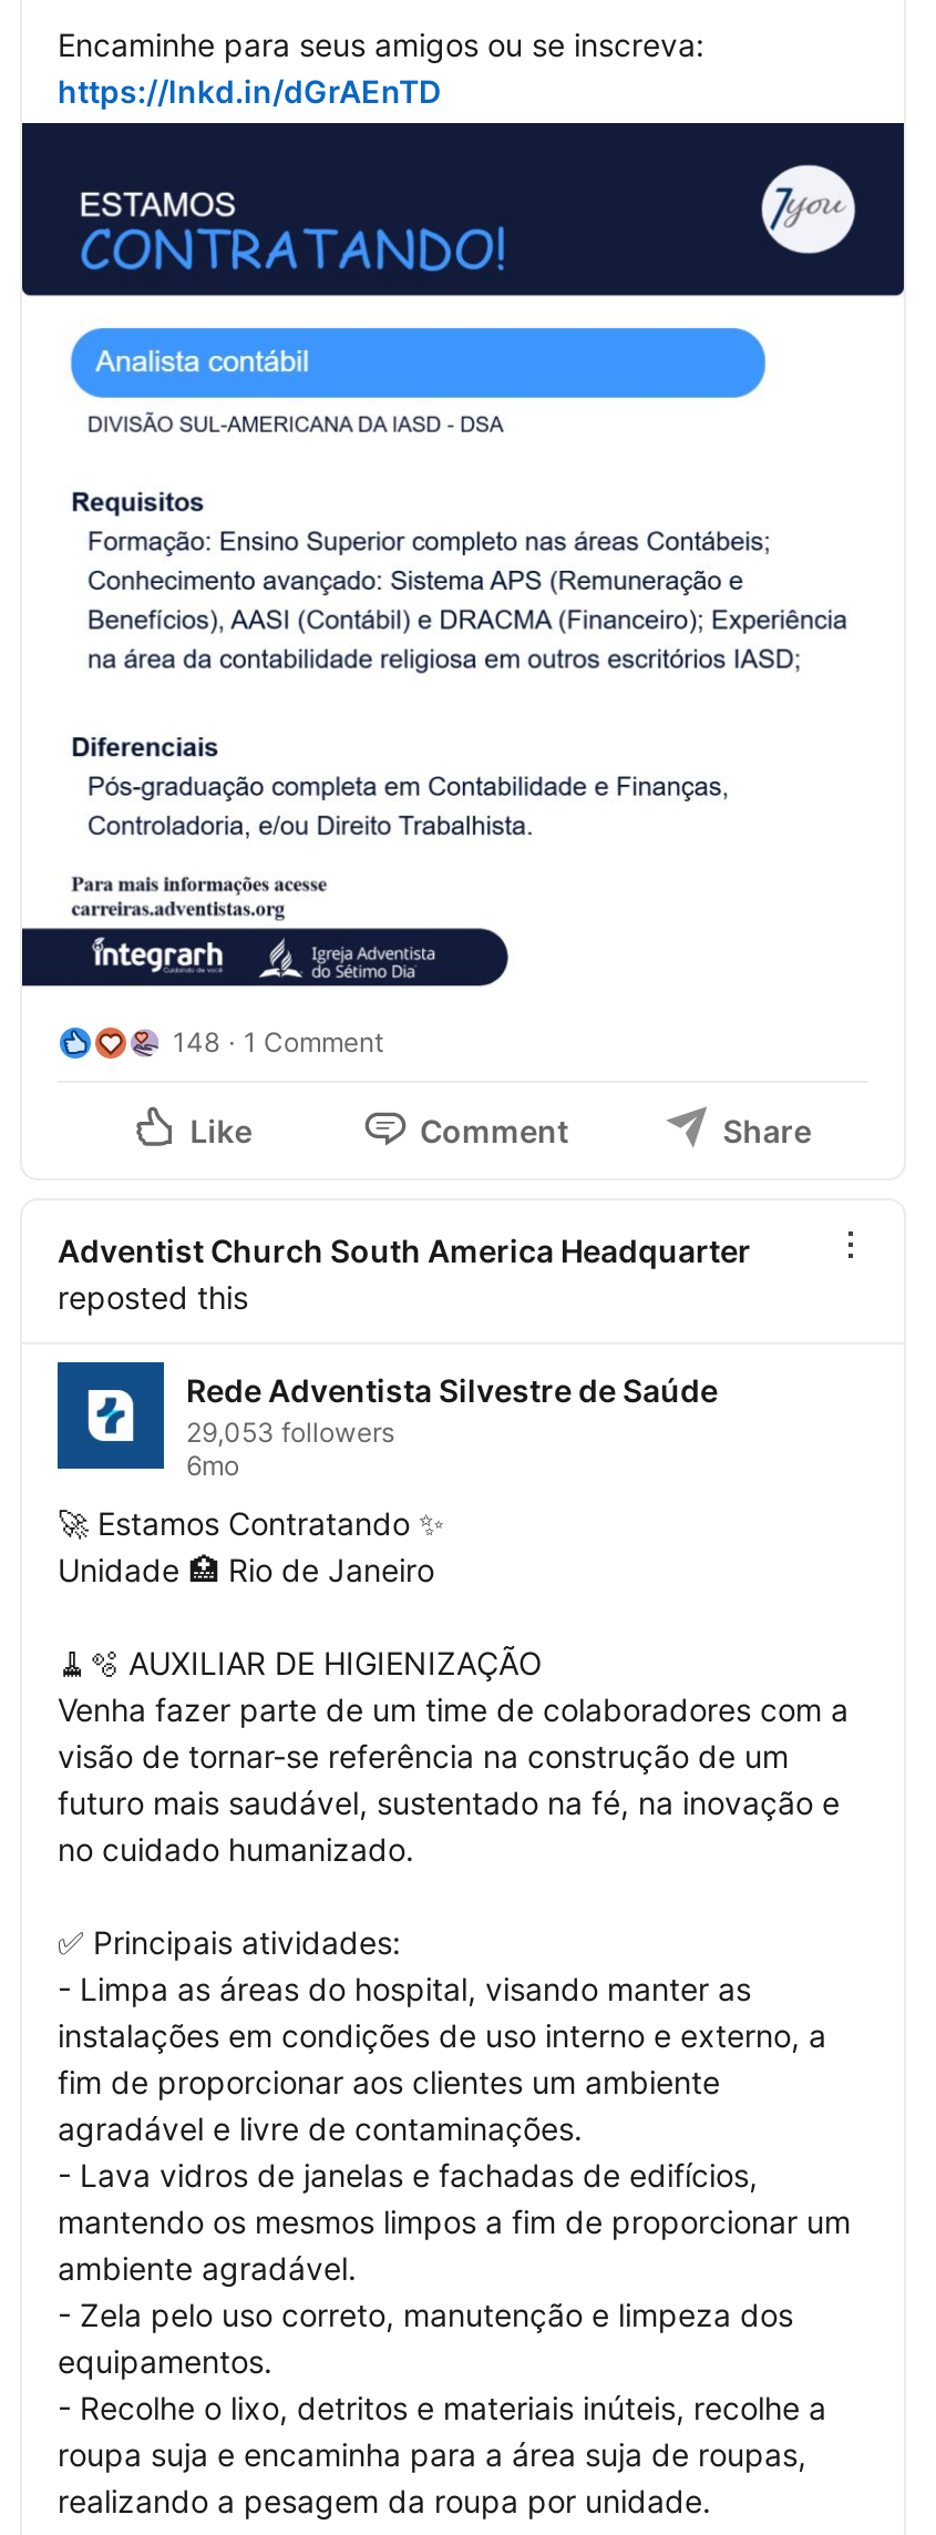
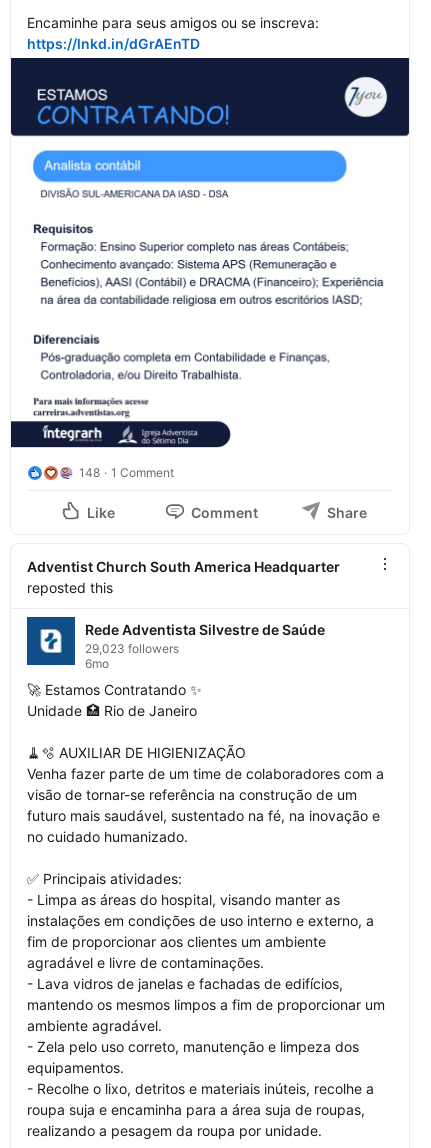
- 29,053 followers
+ 29,023 followers
